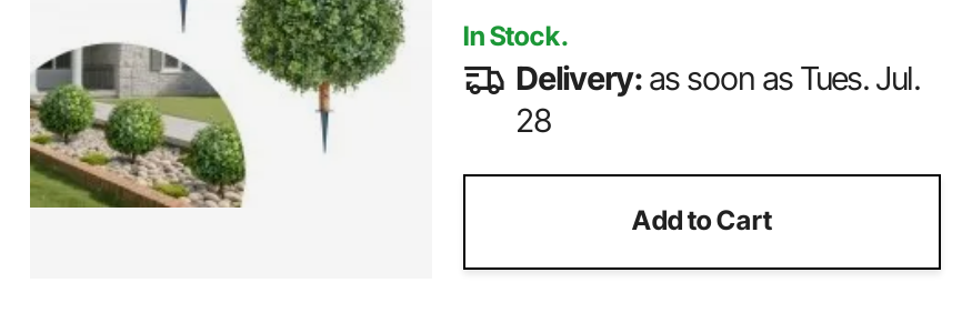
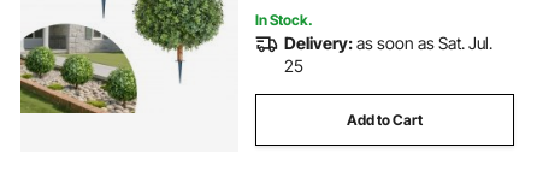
- Delivery: as soon as Tues. Jul.
+ Delivery: as soon as Sat. Jul.

- 28
+ 25
